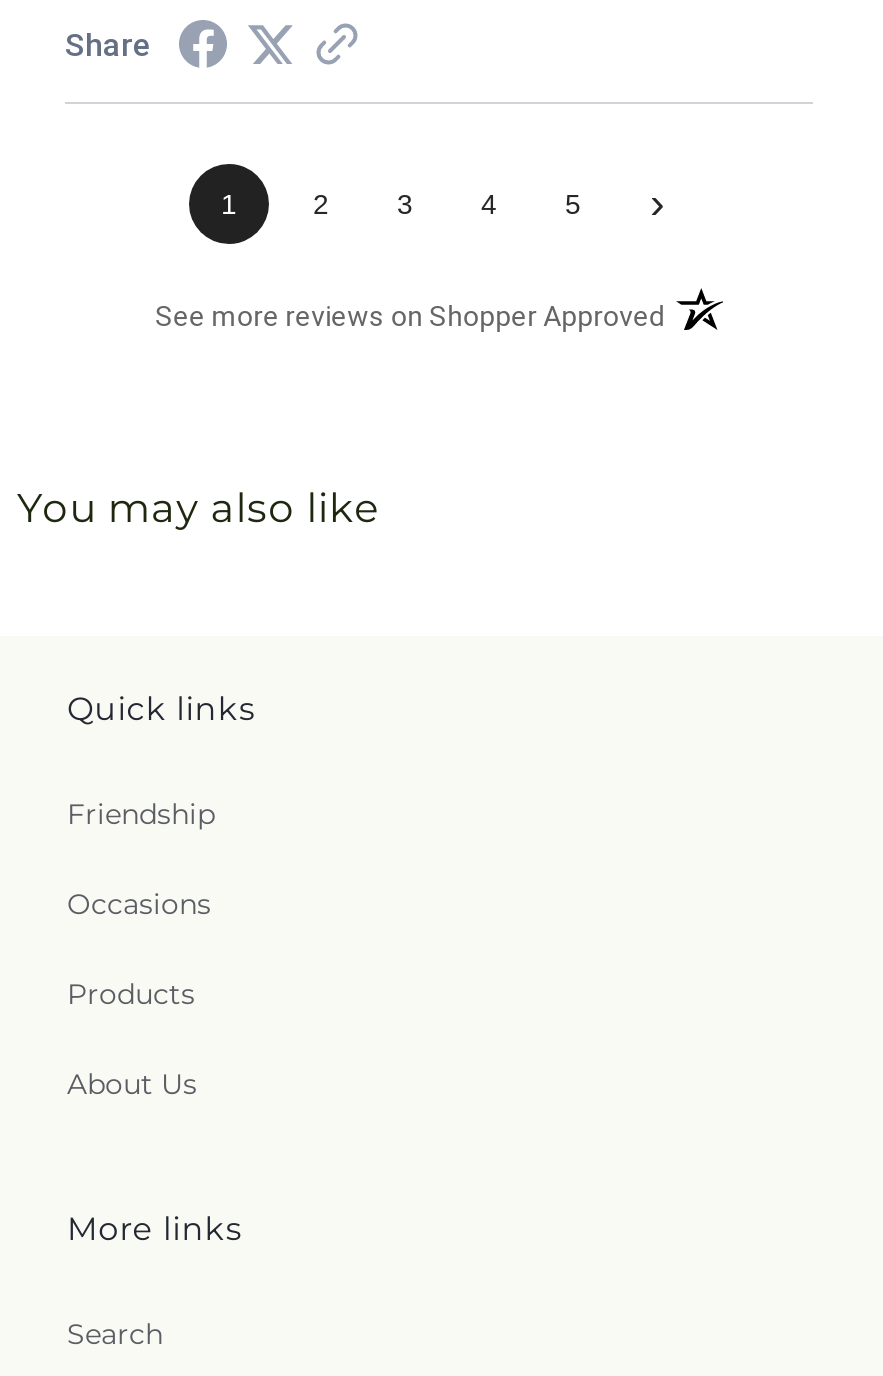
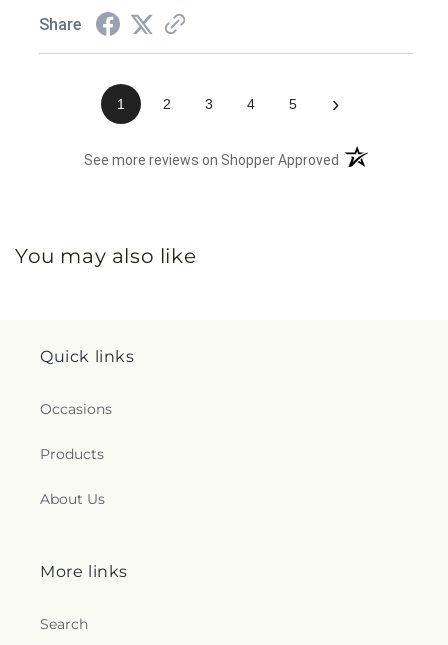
- Friendship
